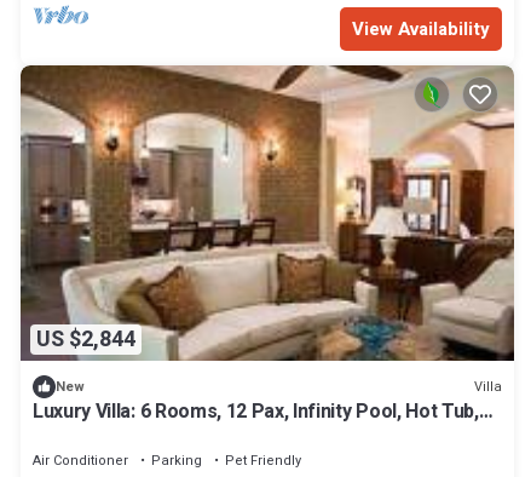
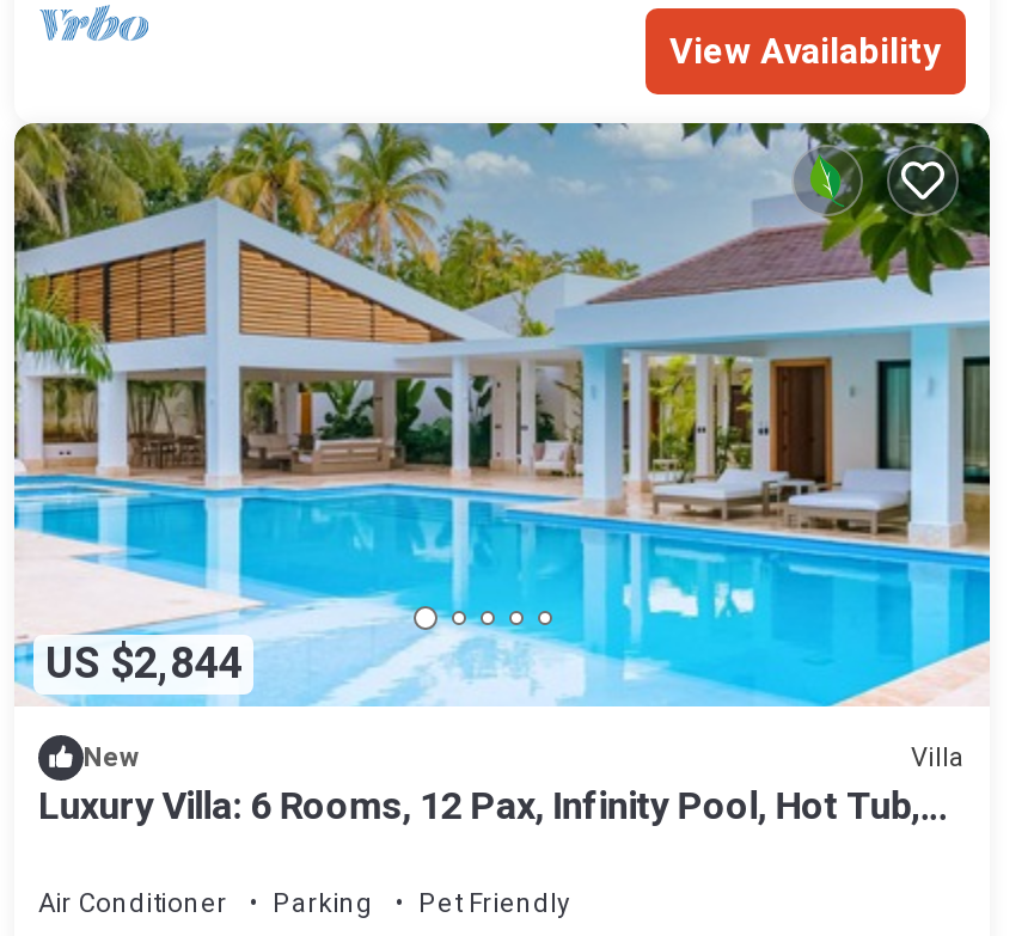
- [image]
+ [image]
